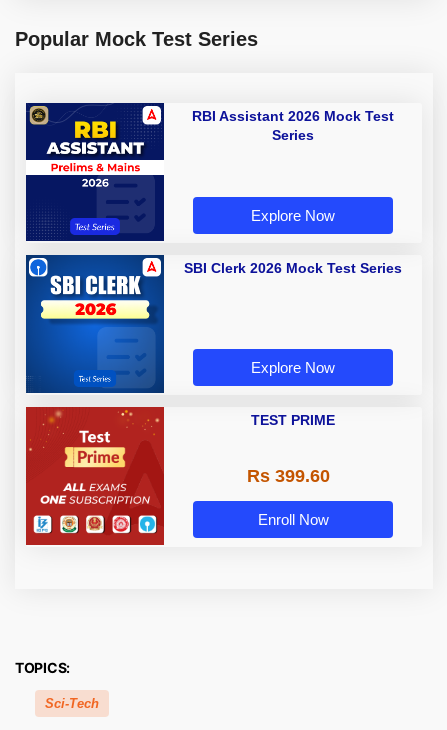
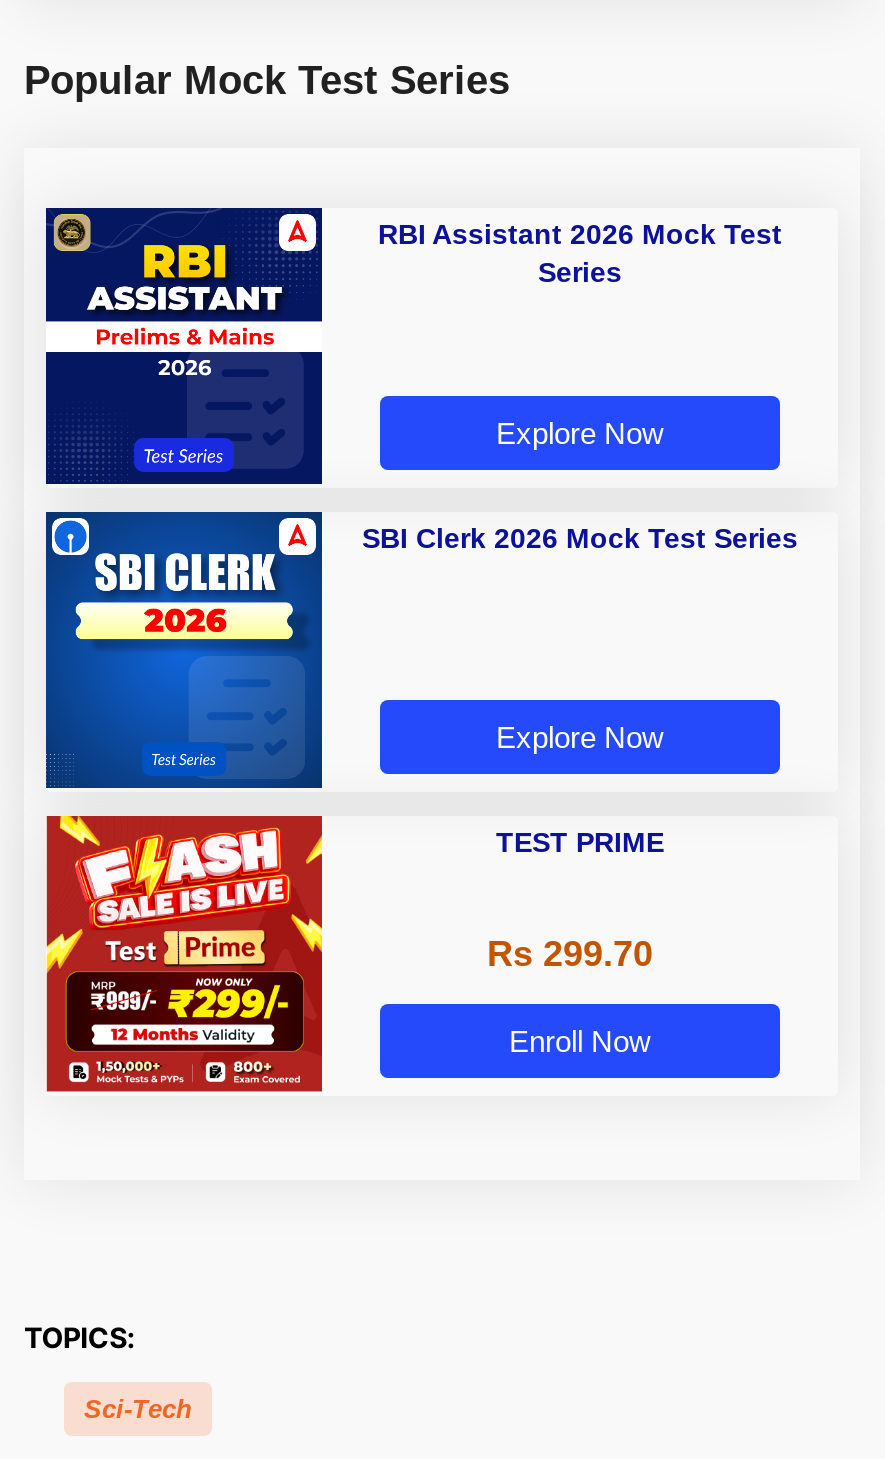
- [image]
+ [image]

- Rs 399.60
+ Rs 299.70
